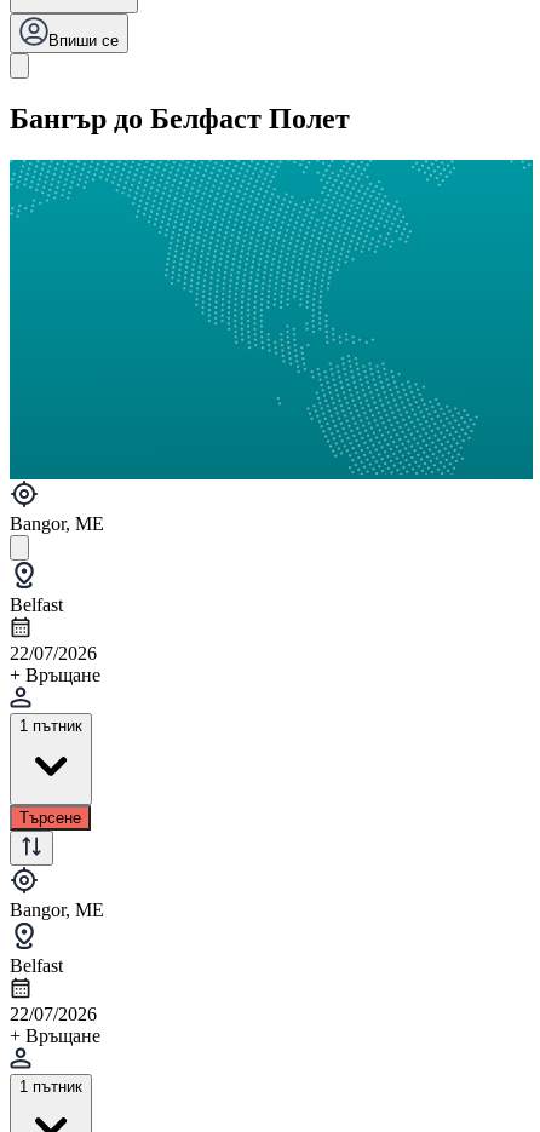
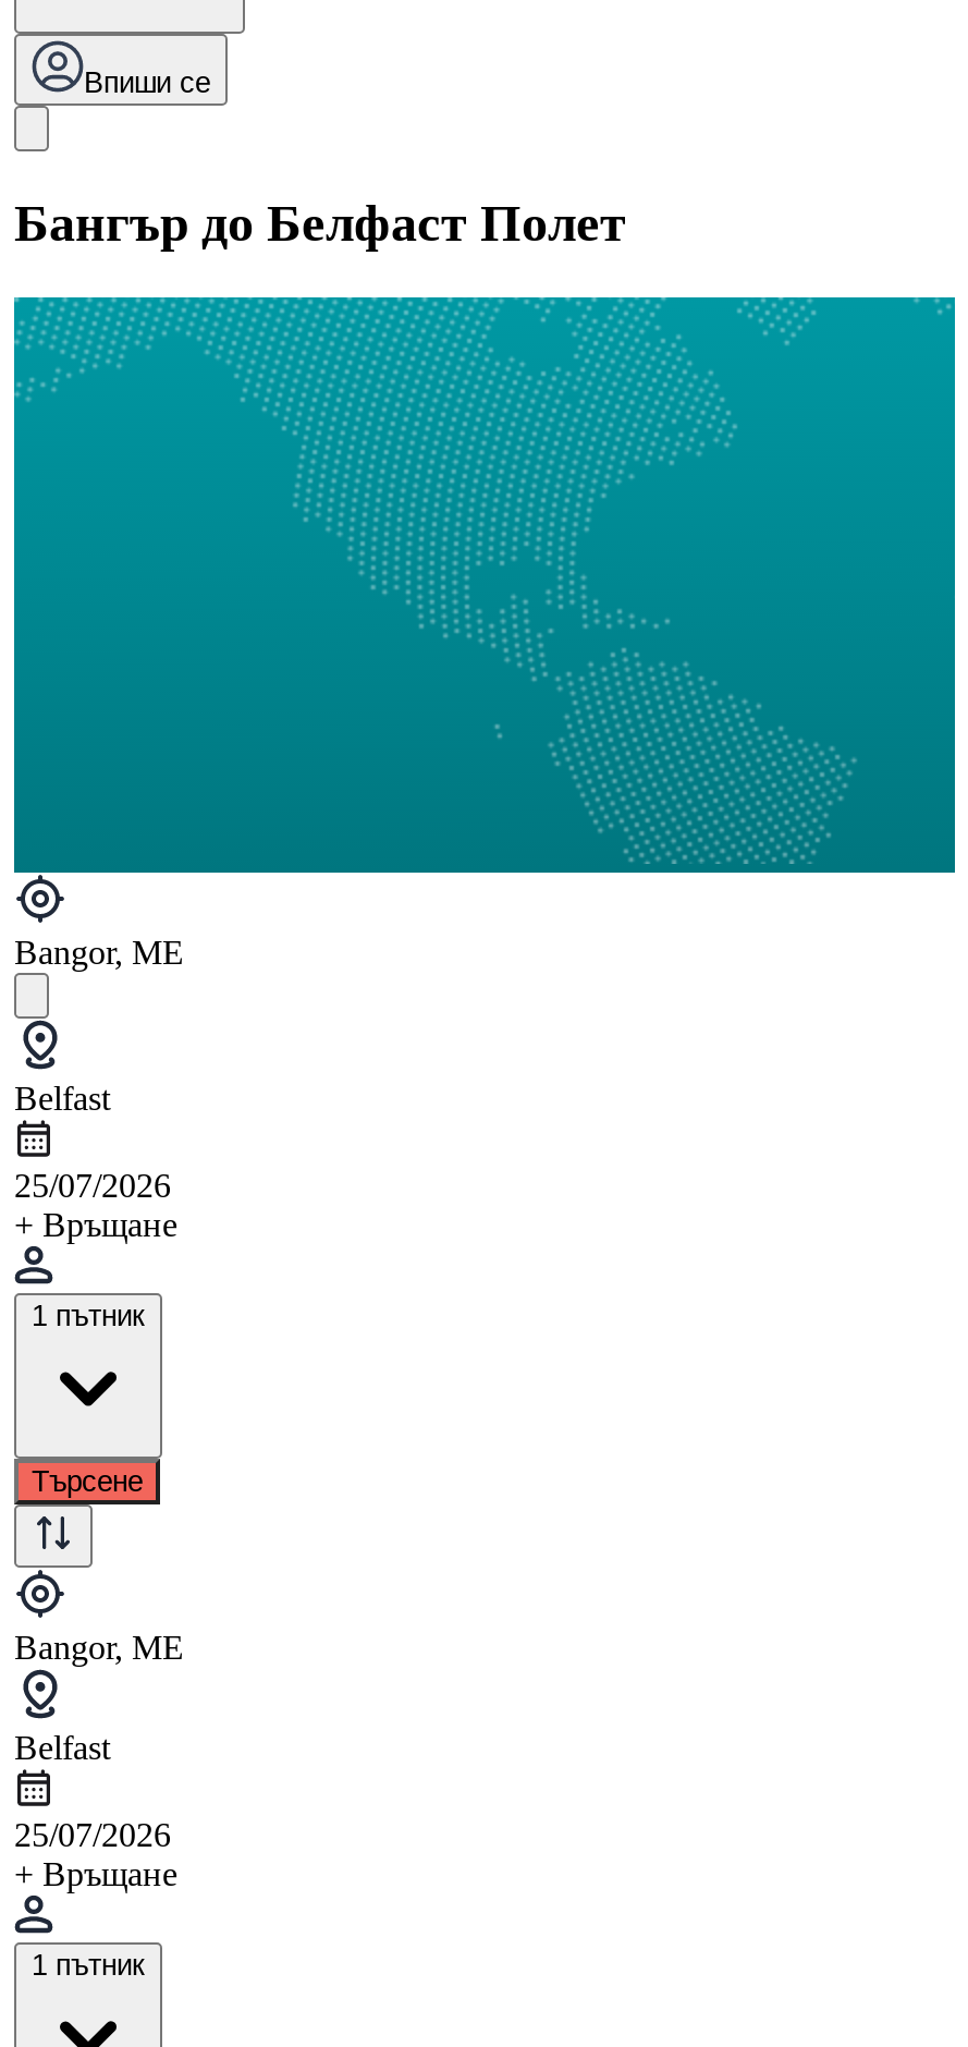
- 22/07/2026
+ 25/07/2026

- 22/07/2026
+ 25/07/2026
